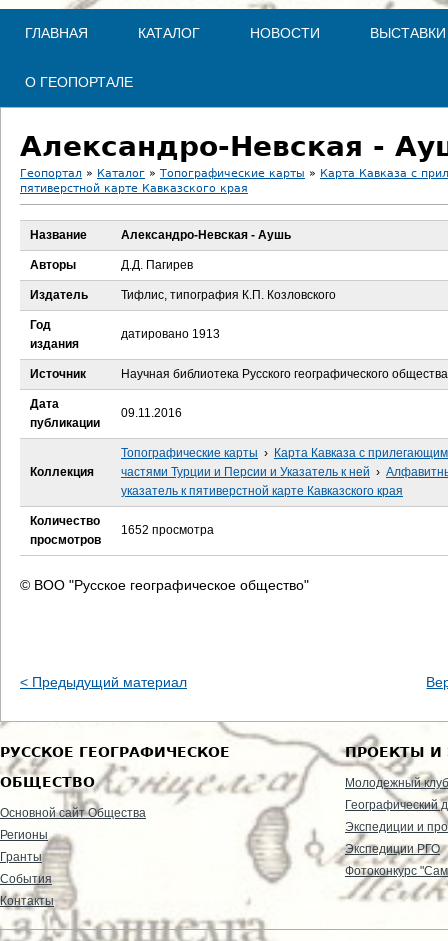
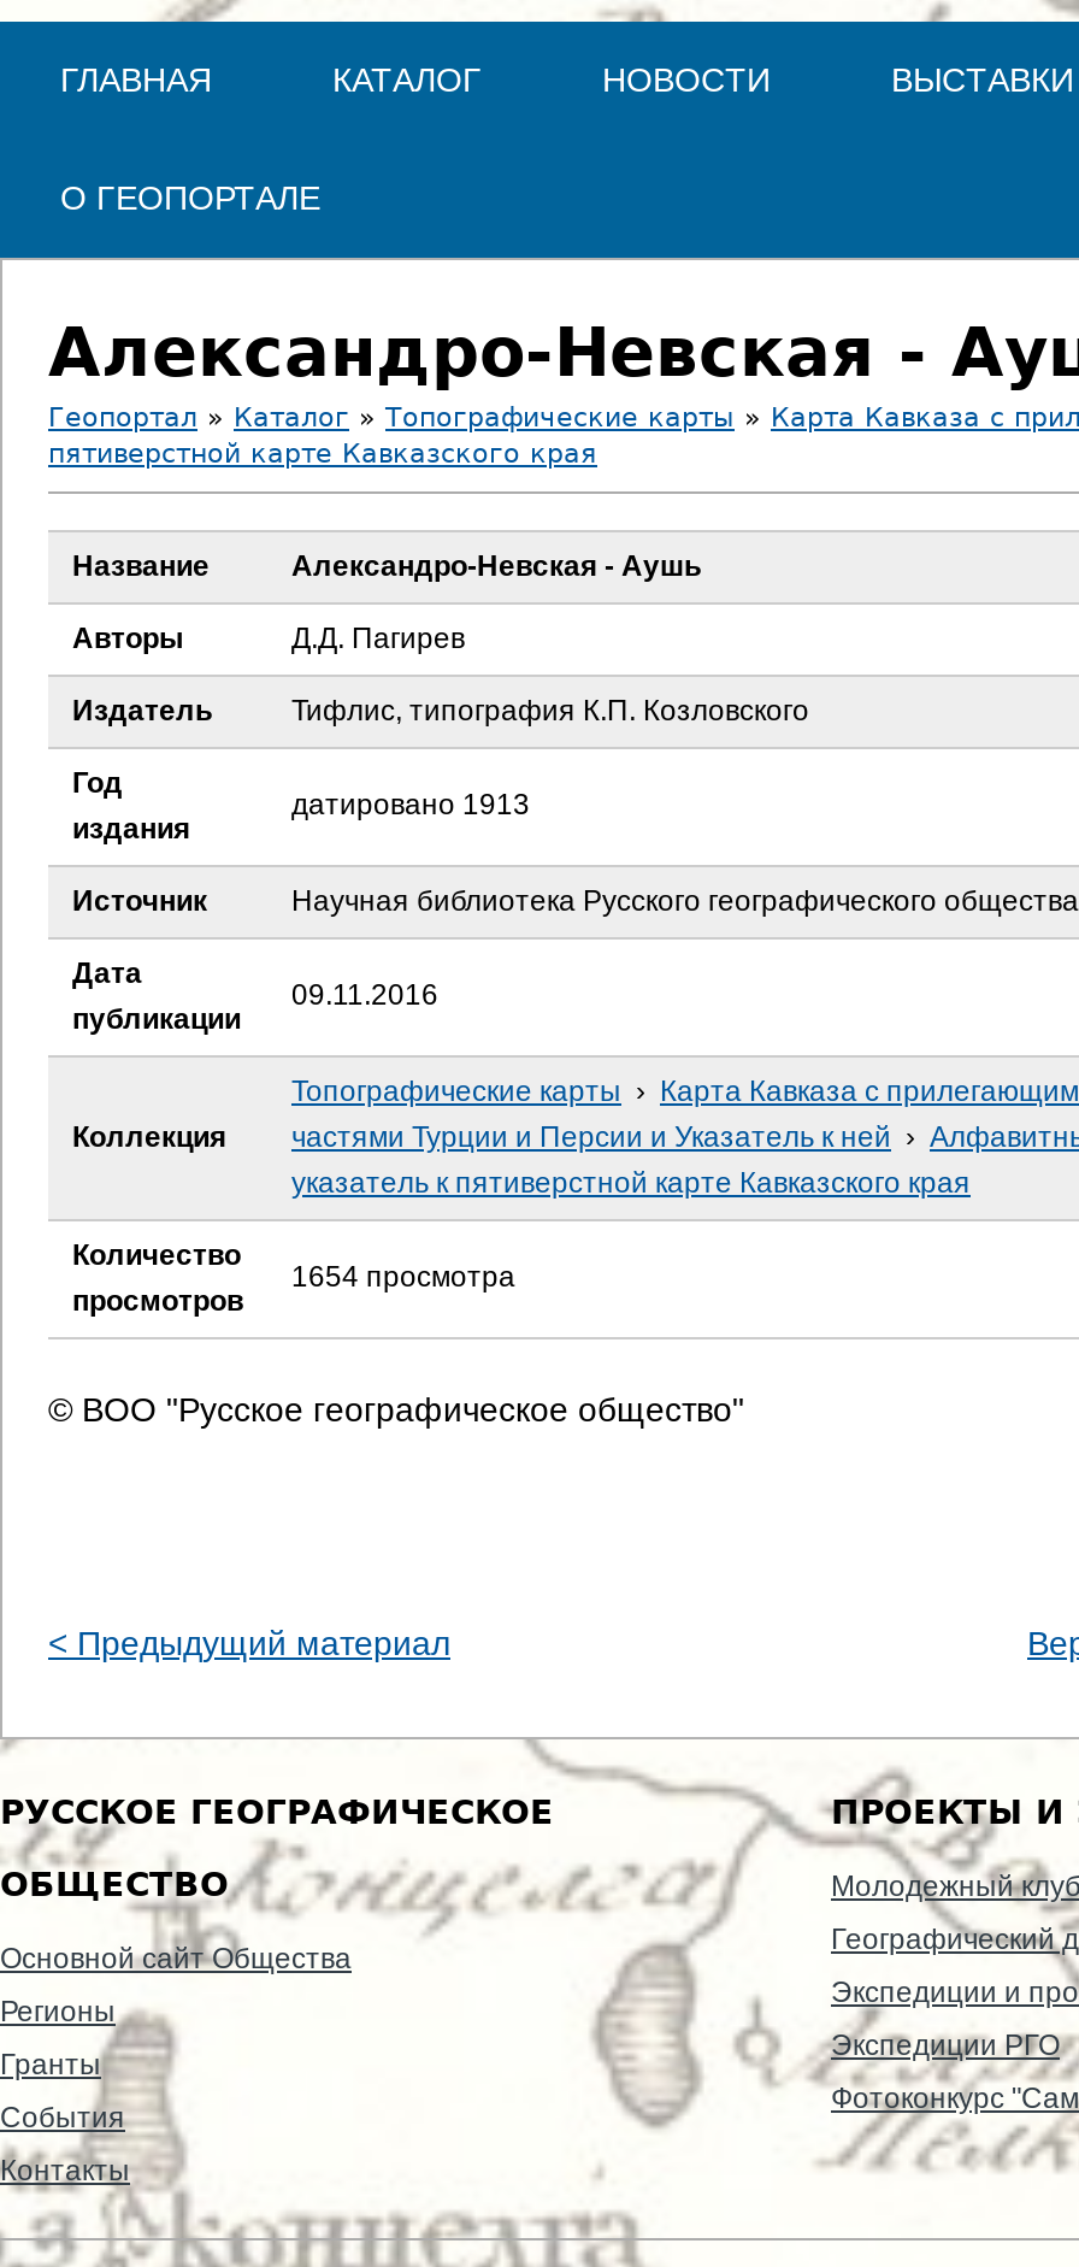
- 1652 просмотра
+ 1654 просмотра
